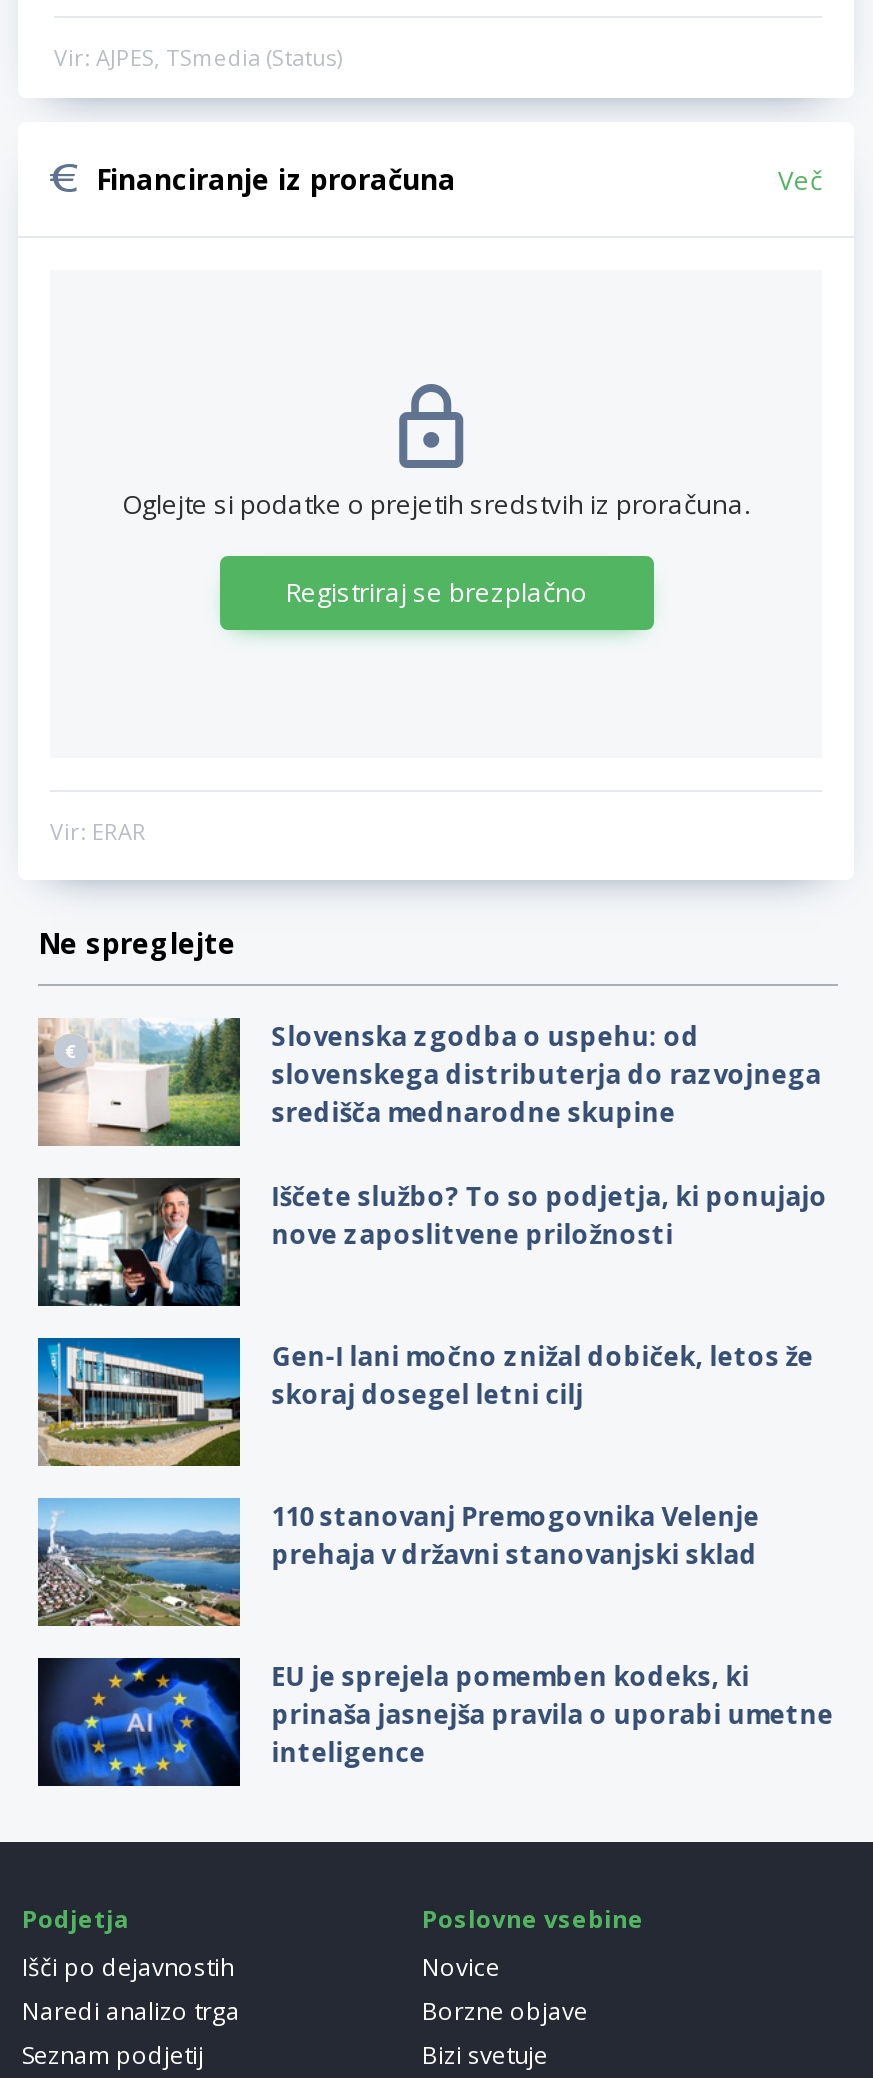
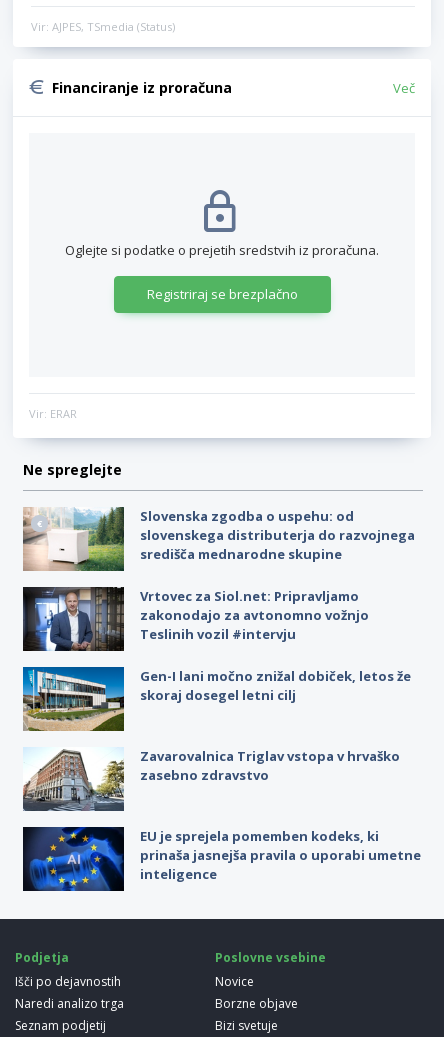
- [image]
- Iščete službo? To so podjetja, ki ponujajo
- nove zaposlitvene priložnosti
+ [image]
+ Vrtovec za Siol.net: Pripravljamo
+ zakonodajo za avtonomno vožnjo
+ Teslinih vozil #intervju

- [image]
- 110 stanovanj Premogovnika Velenje
- prehaja v državni stanovanjski sklad
+ [image]
+ Zavarovalnica Triglav vstopa v hrvaško
+ zasebno zdravstvo
